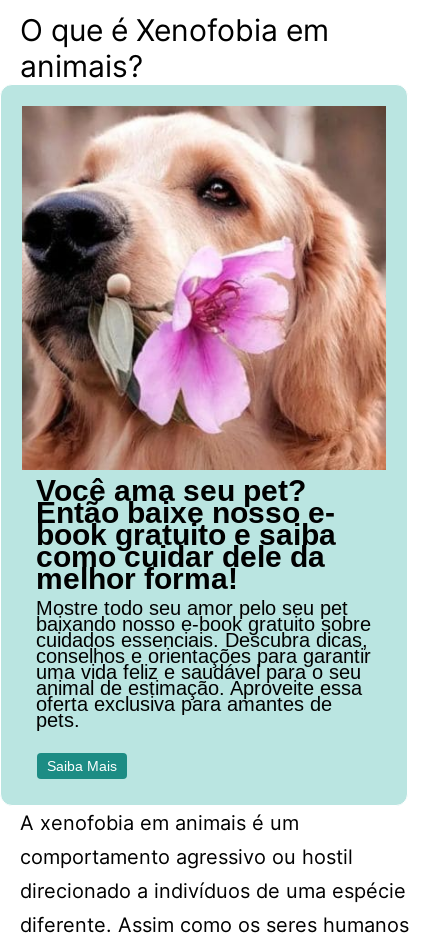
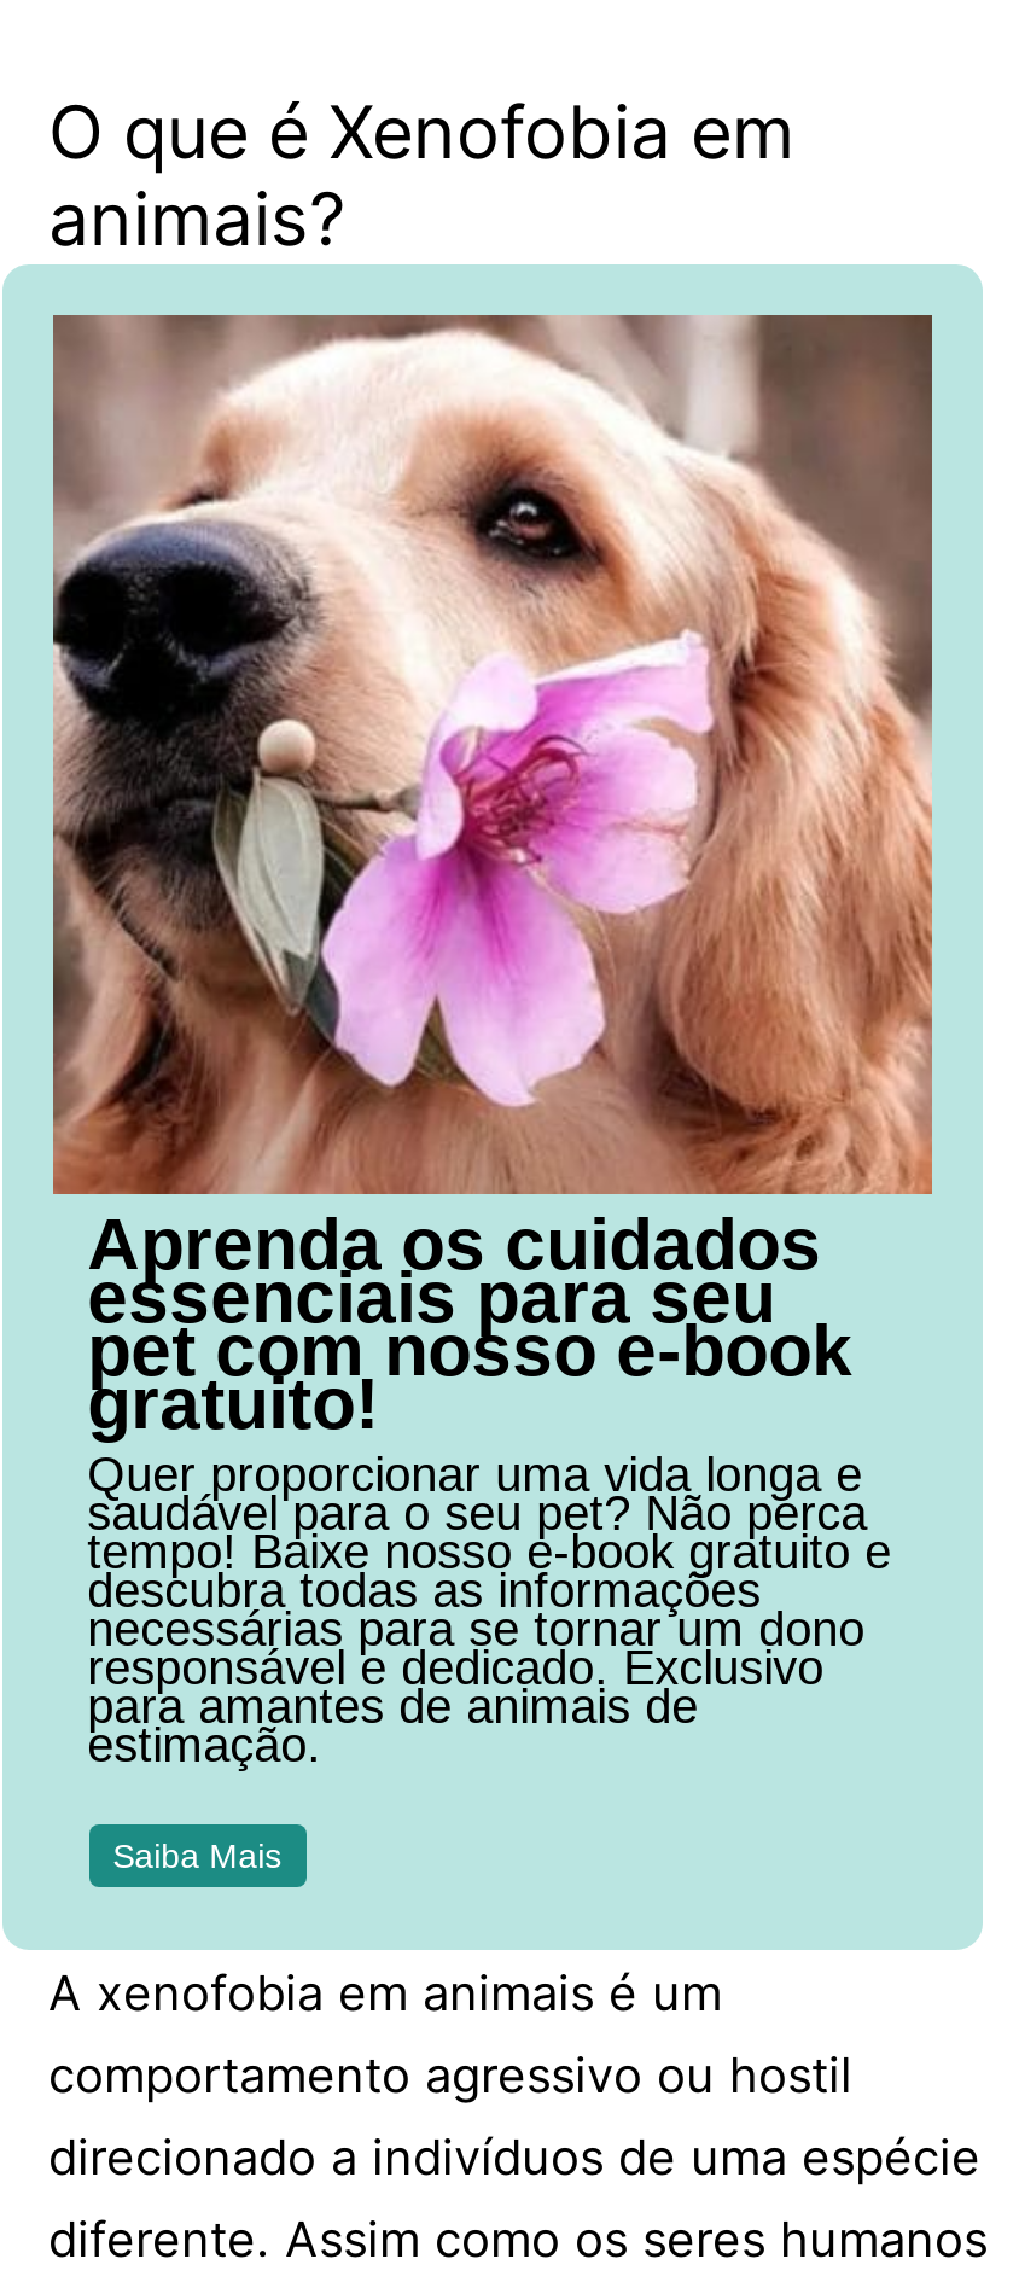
- Você ama seu pet?
- Então baixe nosso e-
- book gratuito e saiba
- como cuidar dele da
- melhor forma!
- Mostre todo seu amor pelo seu pet
- baixando nosso e-book gratuito sobre
- cuidados essenciais. Descubra dicas,
- conselhos e orientações para garantir
- uma vida feliz e saudável para o seu
- animal de estimação. Aproveite essa
- oferta exclusiva para amantes de
- pets.
+ Aprenda os cuidados
+ essenciais para seu
+ pet com nosso e-book
+ gratuito!
+ Quer proporcionar uma vida longa e
+ saudável para o seu pet? Não perca
+ tempo! Baixe nosso e-book gratuito e
+ descubra todas as informações
+ necessárias para se tornar um dono
+ responsável e dedicado. Exclusivo
+ para amantes de animais de
+ estimação.
